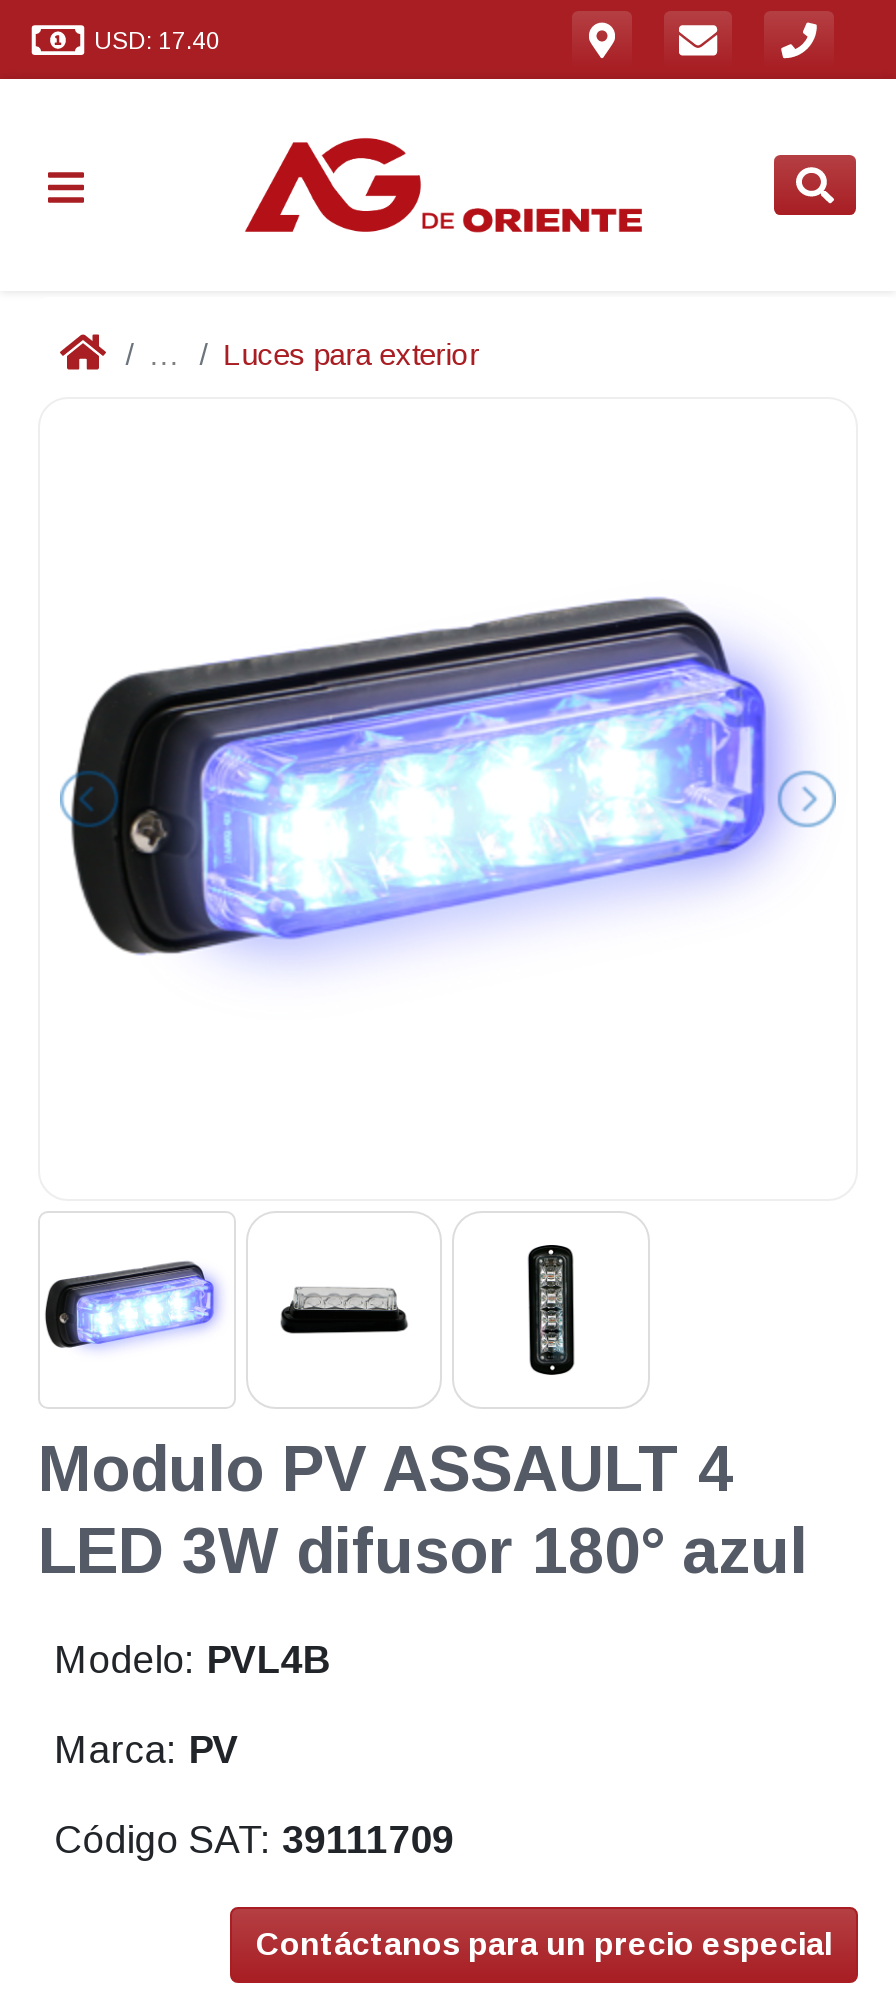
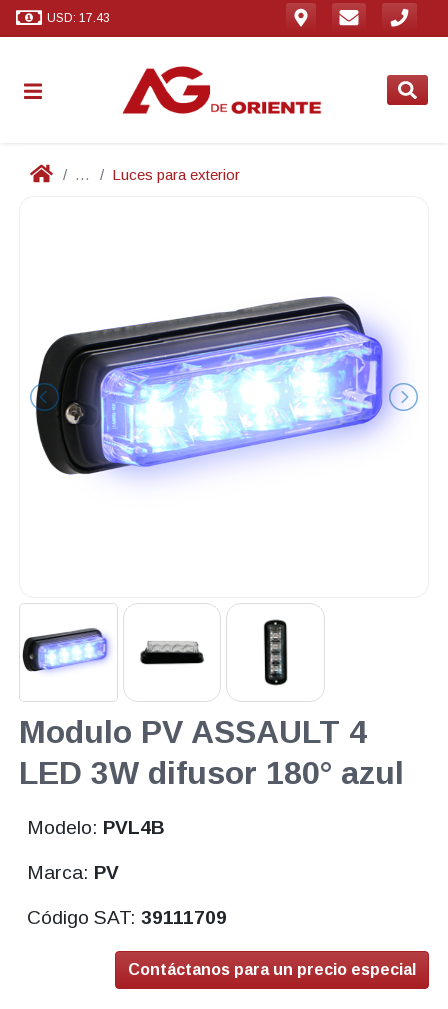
- USD: 17.40
+ USD: 17.43
